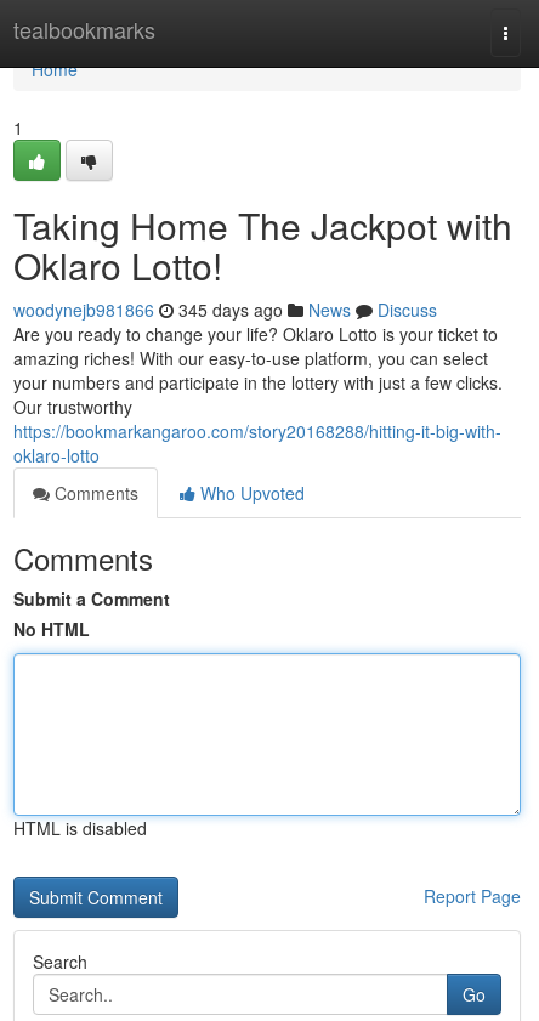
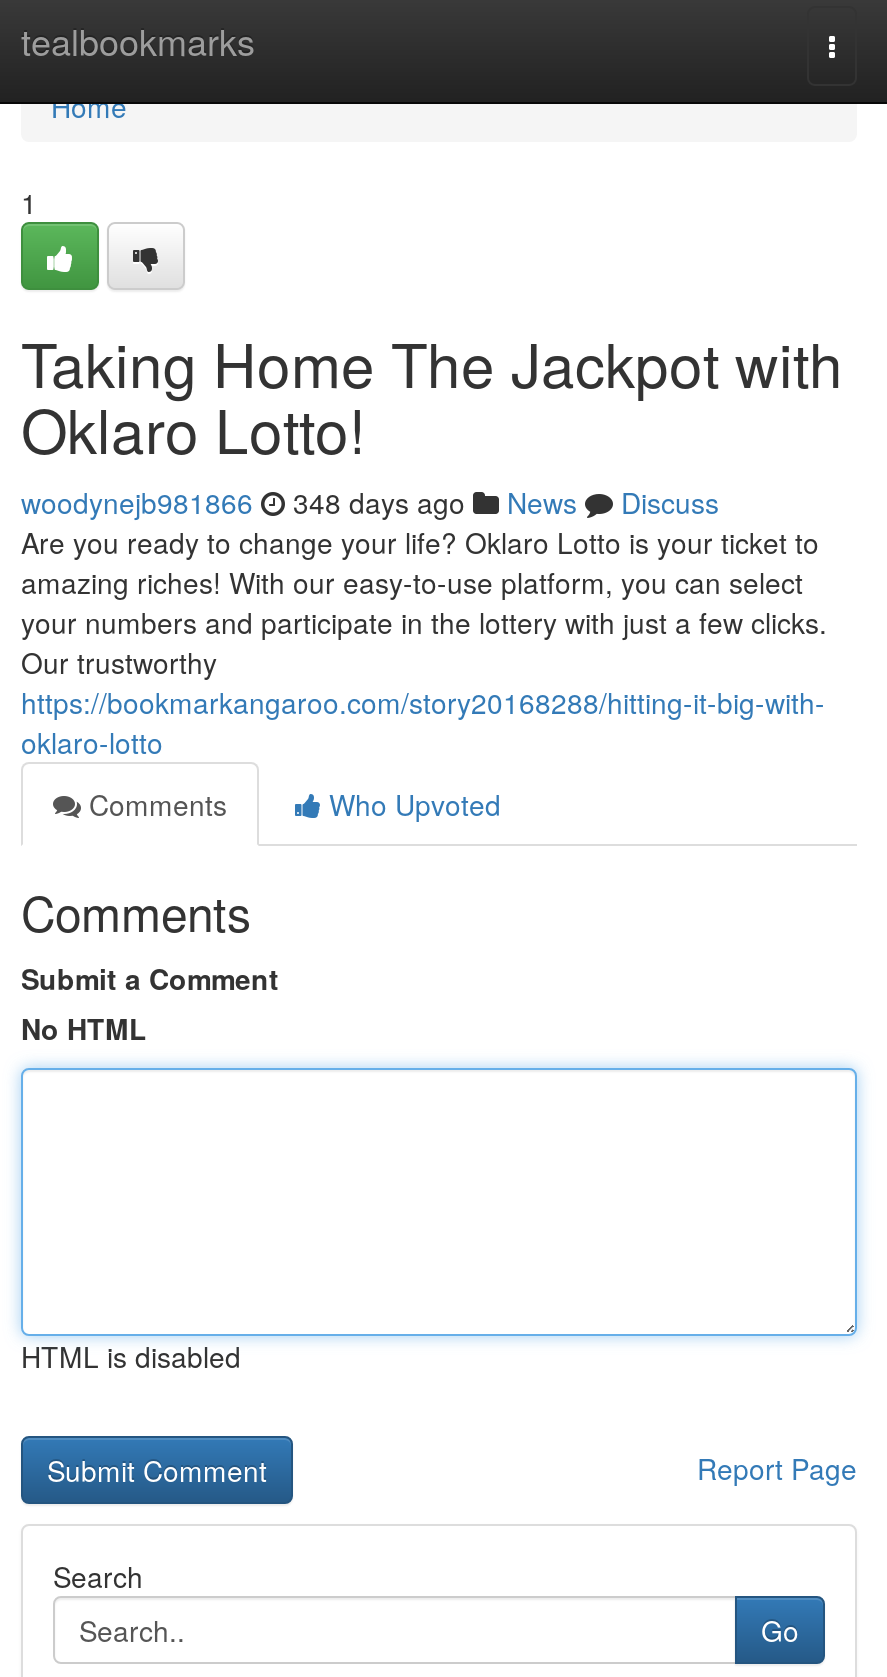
- woodynejb981866 345 days ago News Discuss
+ woodynejb981866 348 days ago News Discuss
